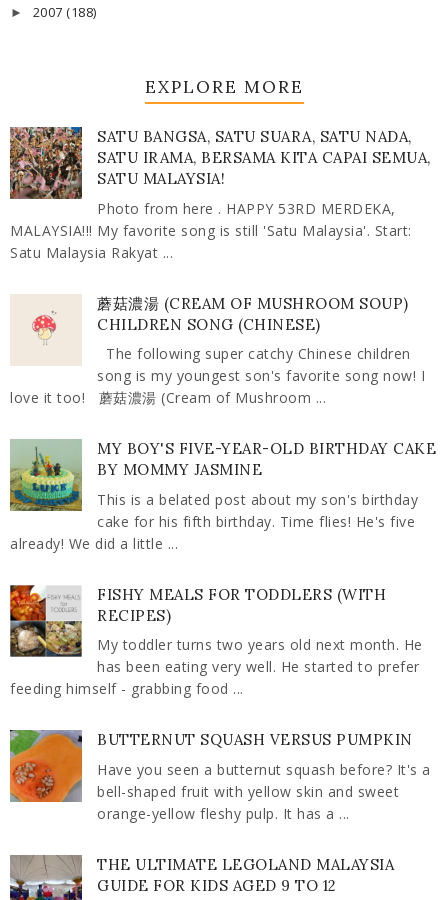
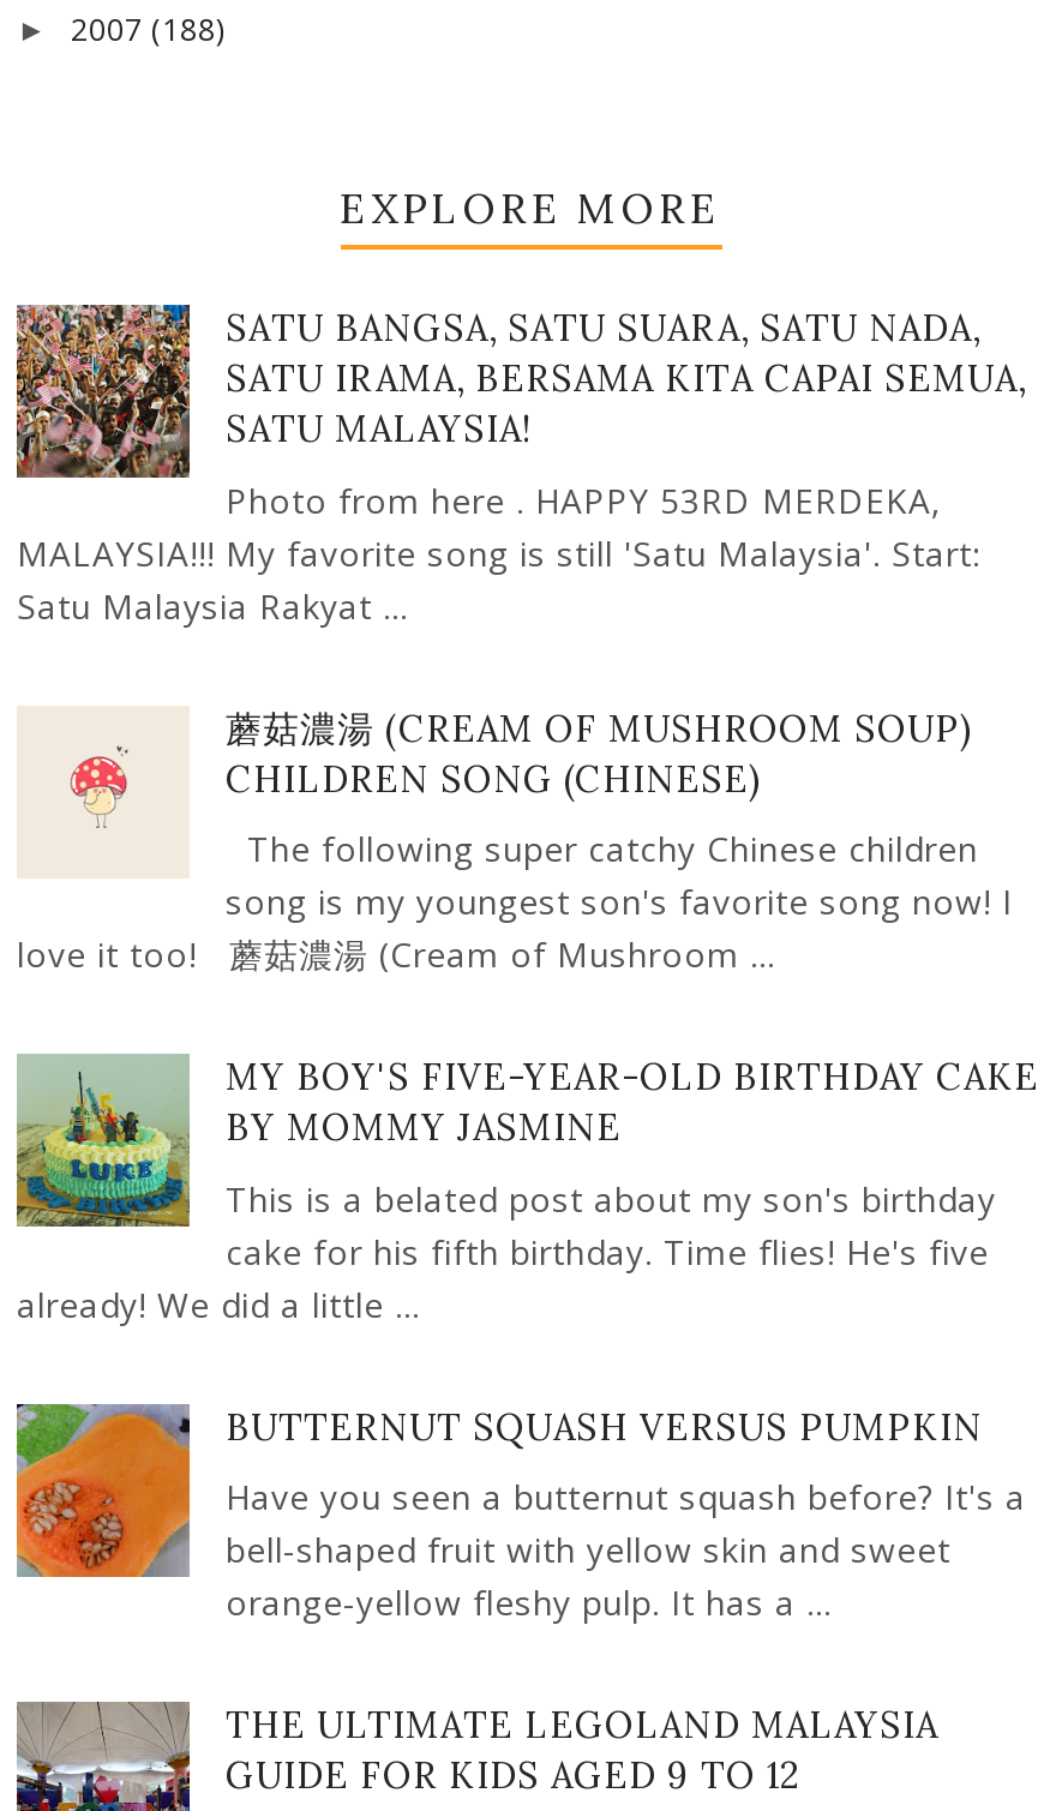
- [image]
- FISHY MEALS FOR TODDLERS (WITH
- RECIPES)
- My toddler turns two years old next month. He
- has been eating very well. He started to prefer
- feeding himself - grabbing food ...
